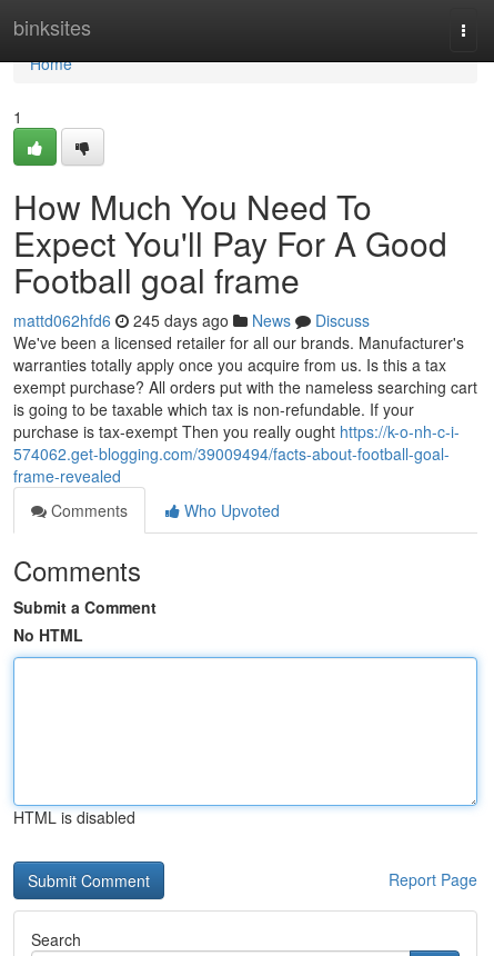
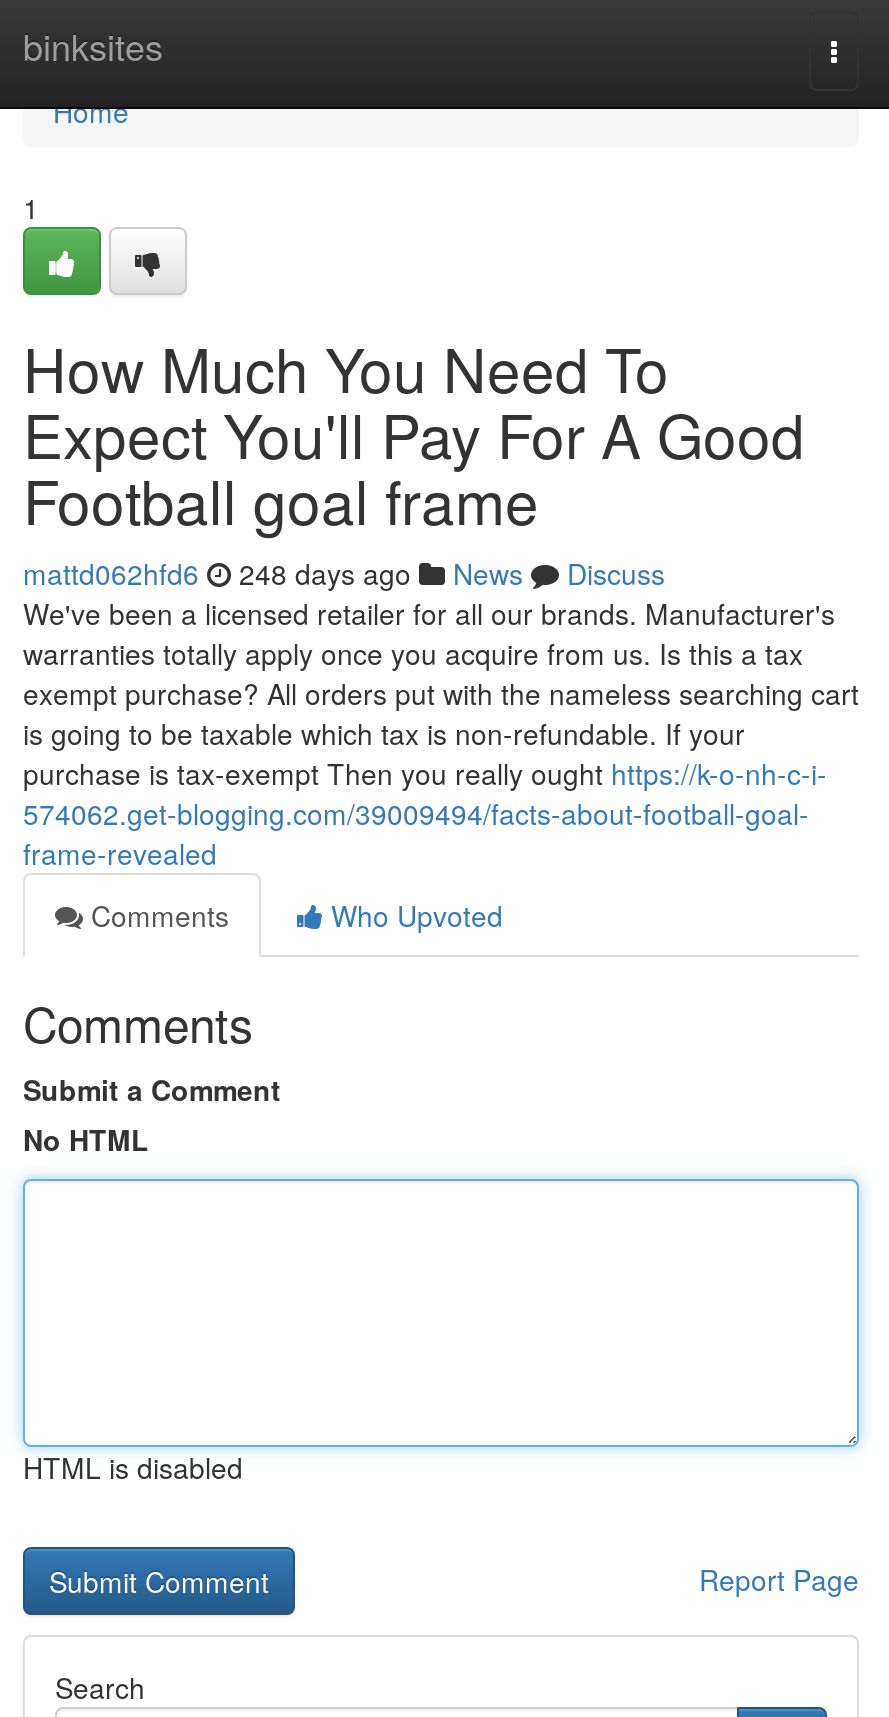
- mattd062hfd6 245 days ago News Discuss
+ mattd062hfd6 248 days ago News Discuss
